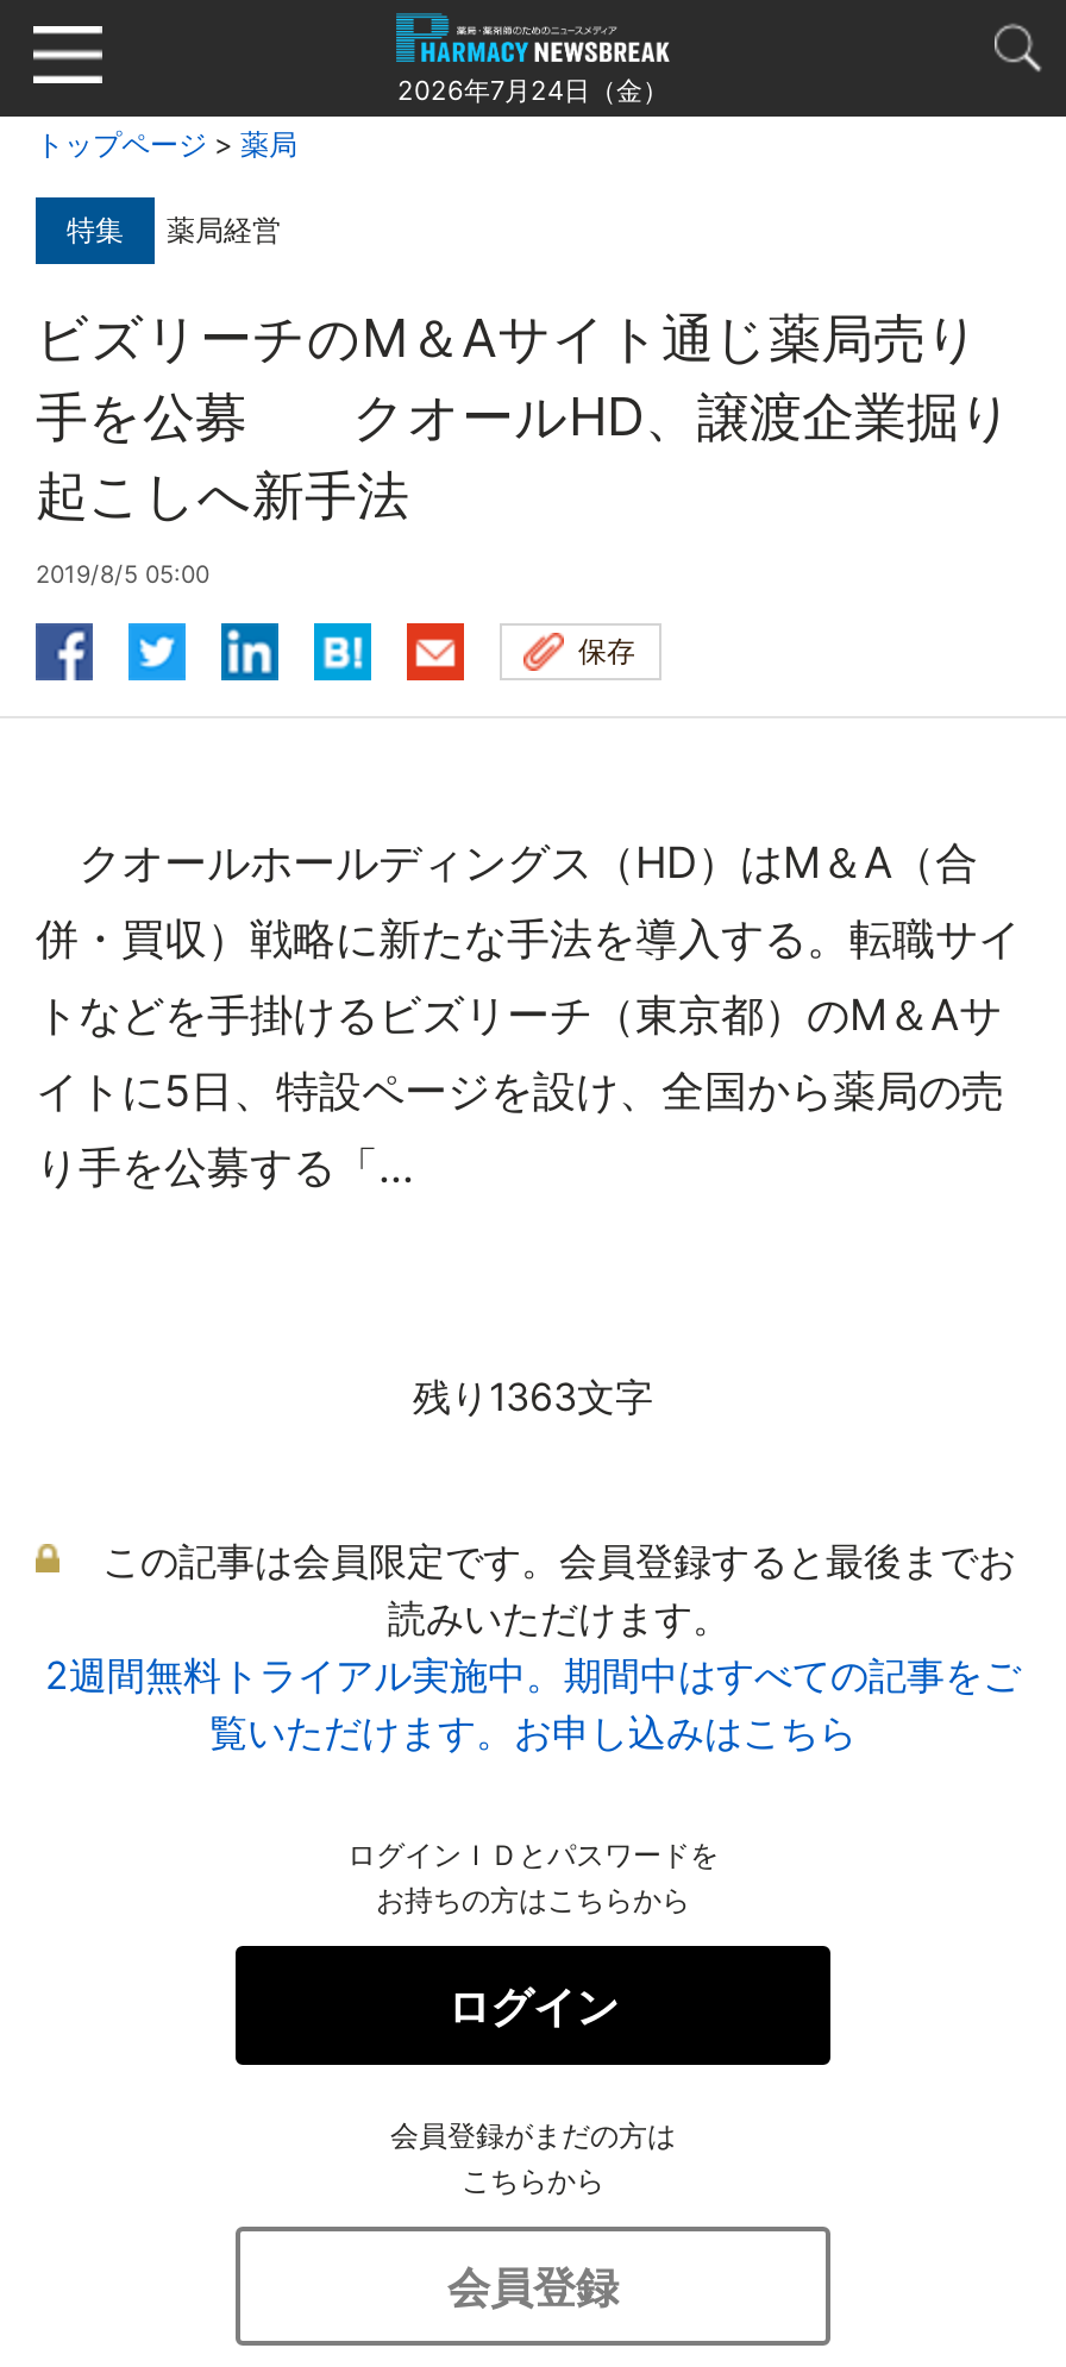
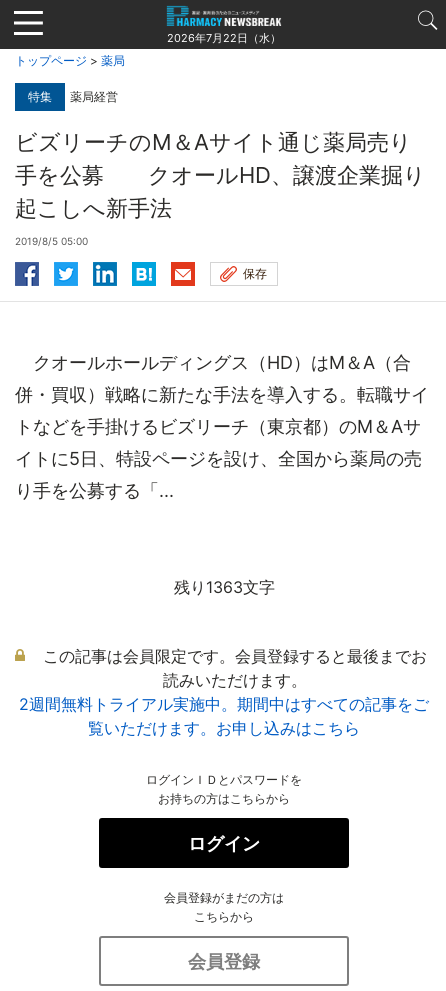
- 2026年7月24日（金）
+ 2026年7月22日（水）
